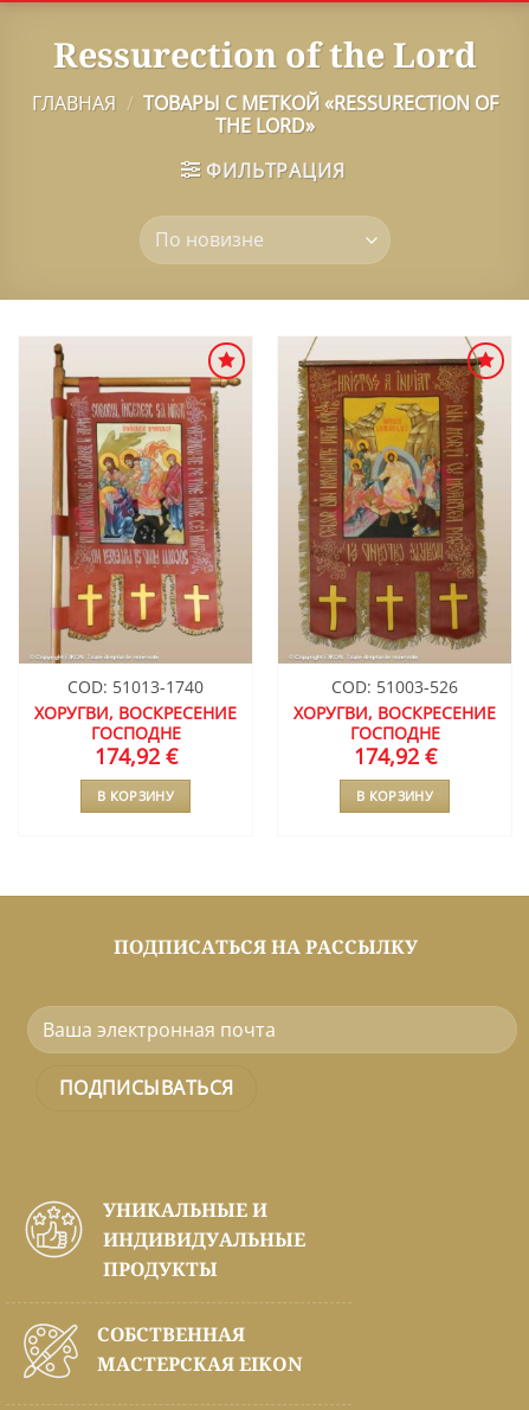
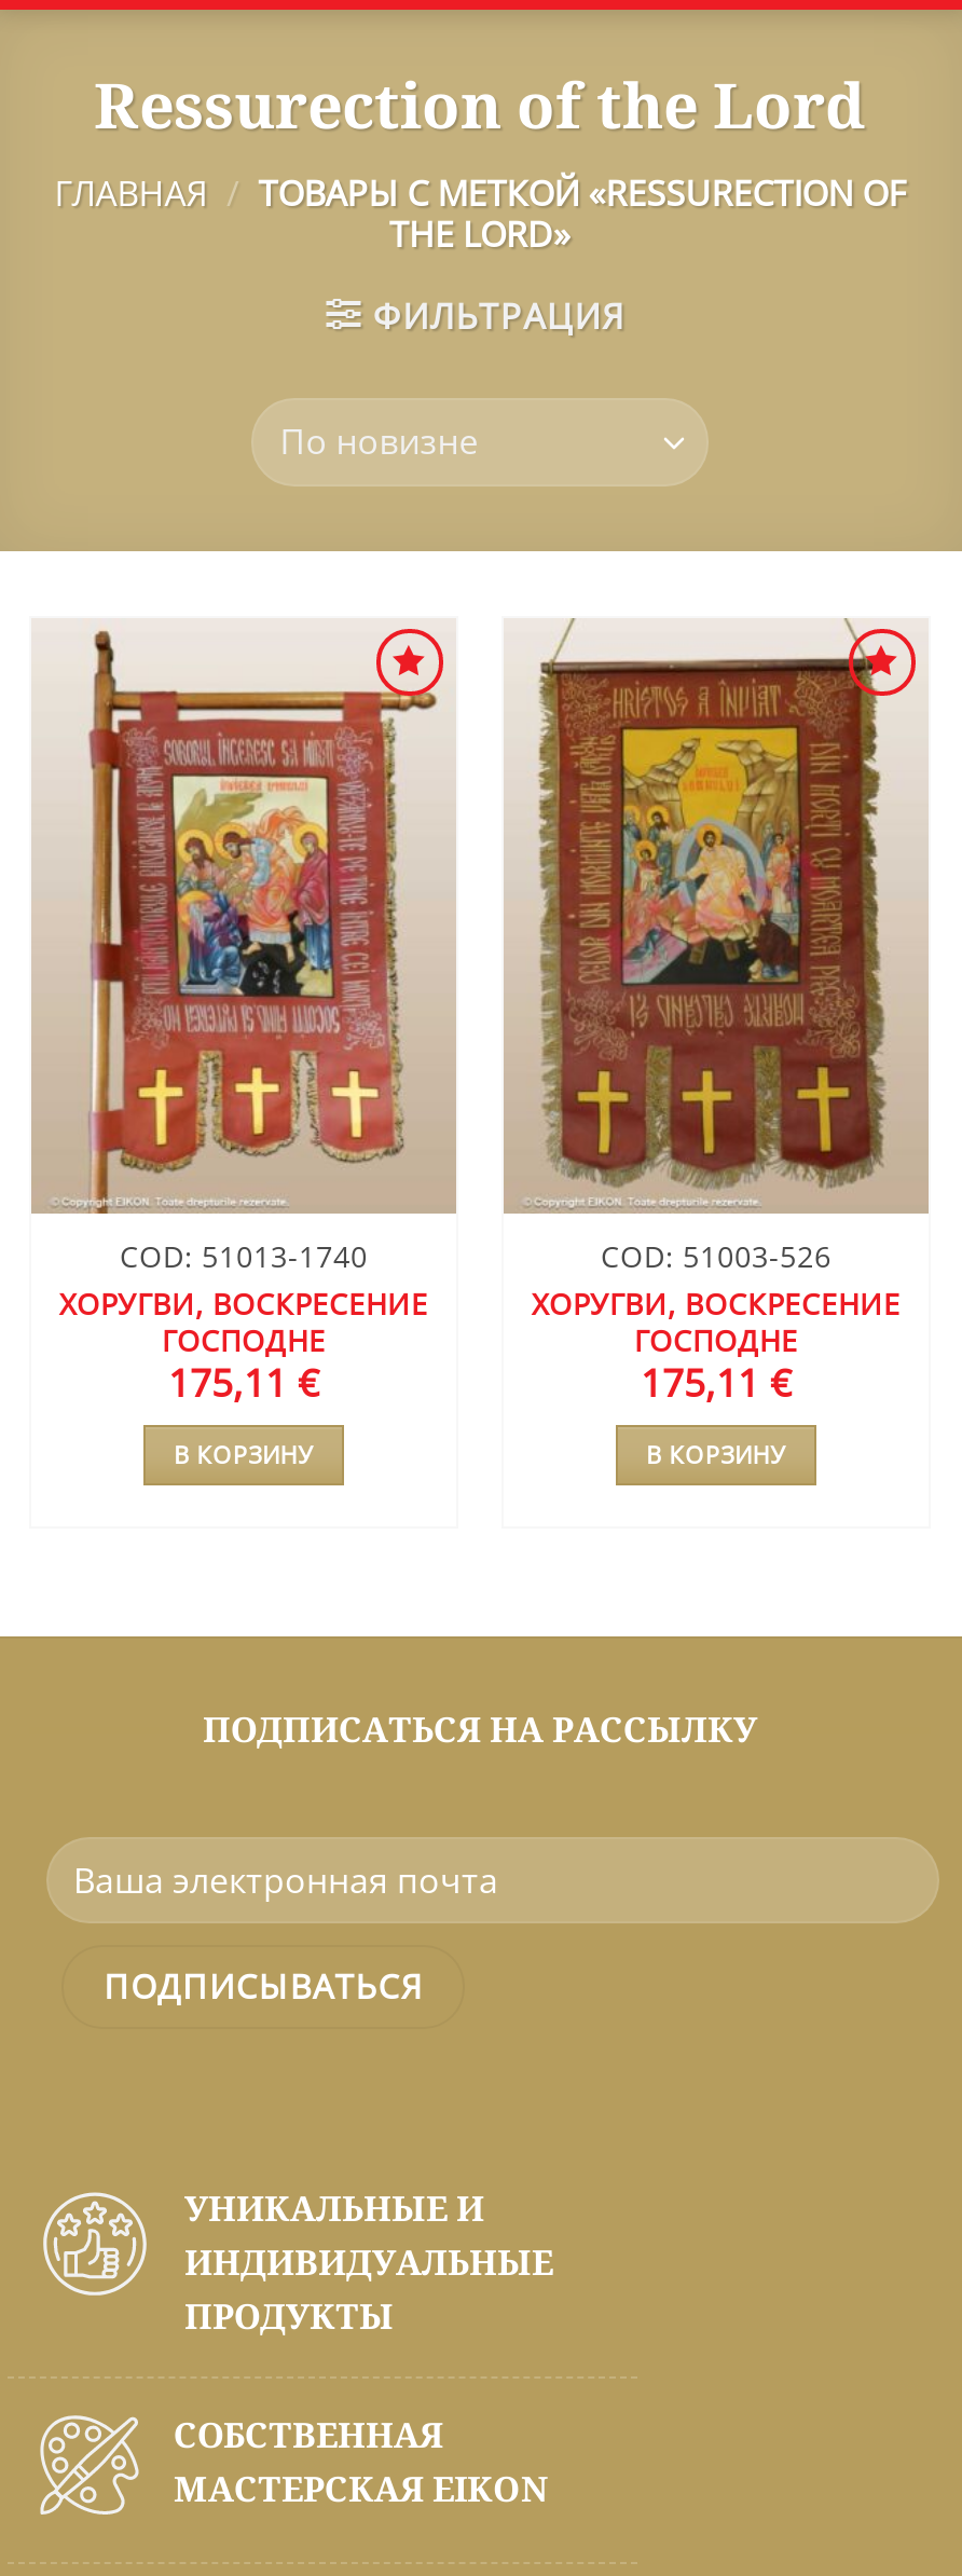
- 174,92 €
+ 175,11 €

- 174,92 €
+ 175,11 €
